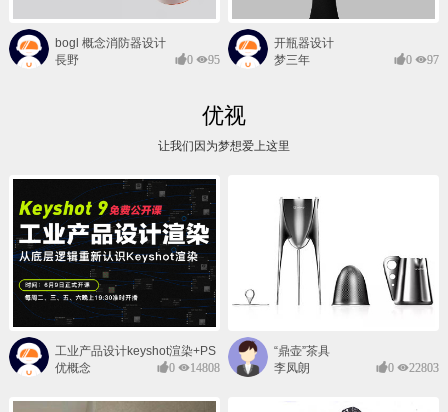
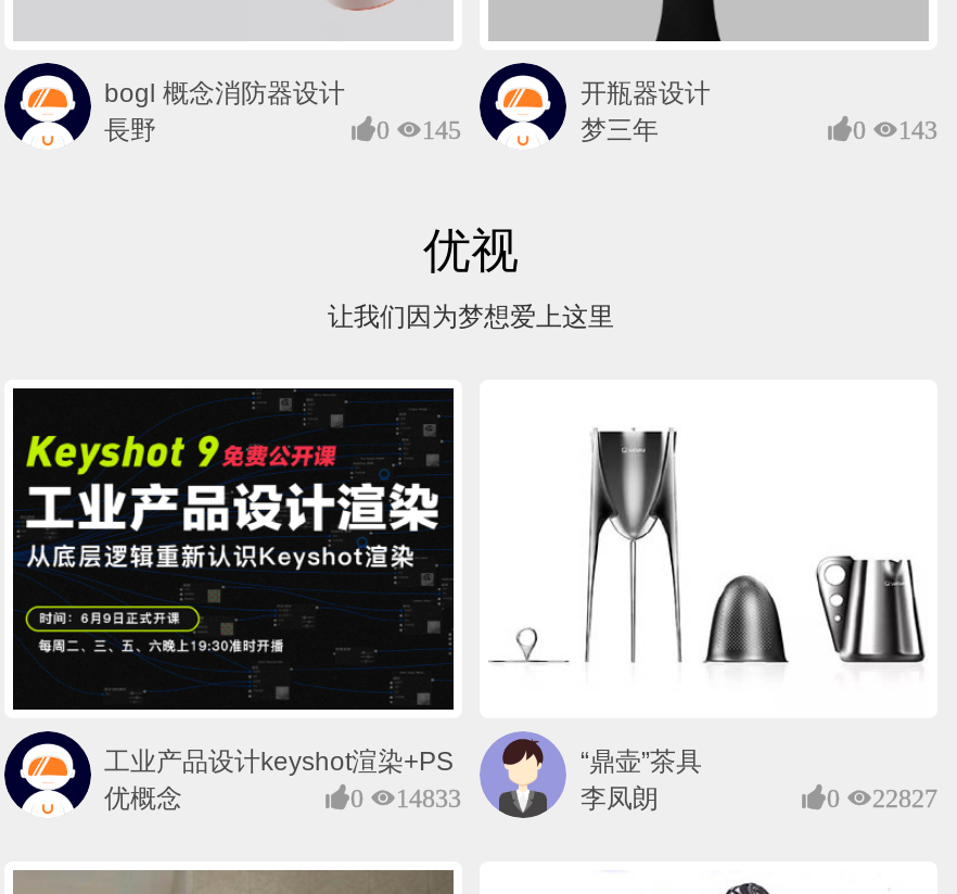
- 0 95
+ 0 145

- 0 97
+ 0 143

- 0 14808
+ 0 14833

- 0 22803
+ 0 22827
